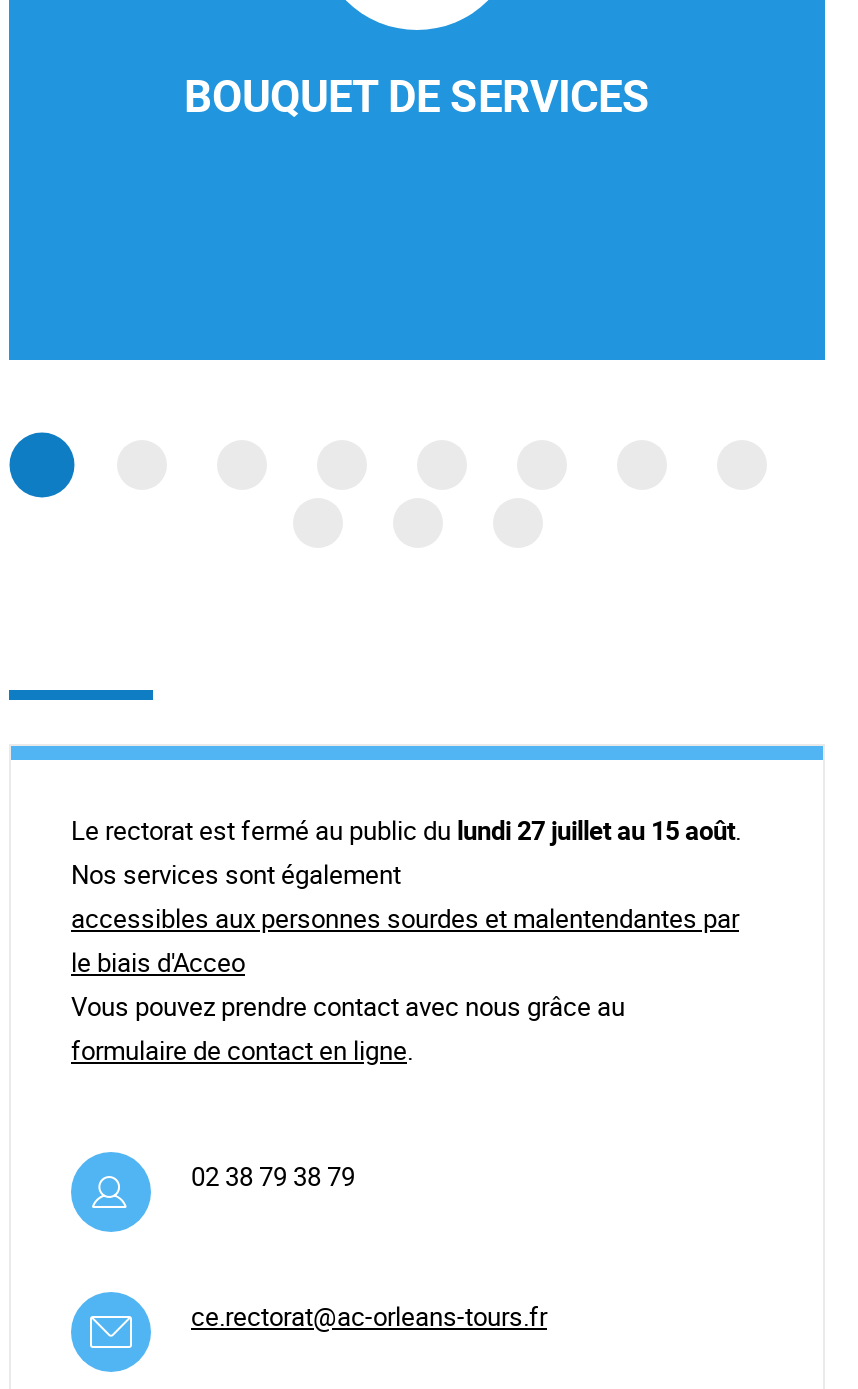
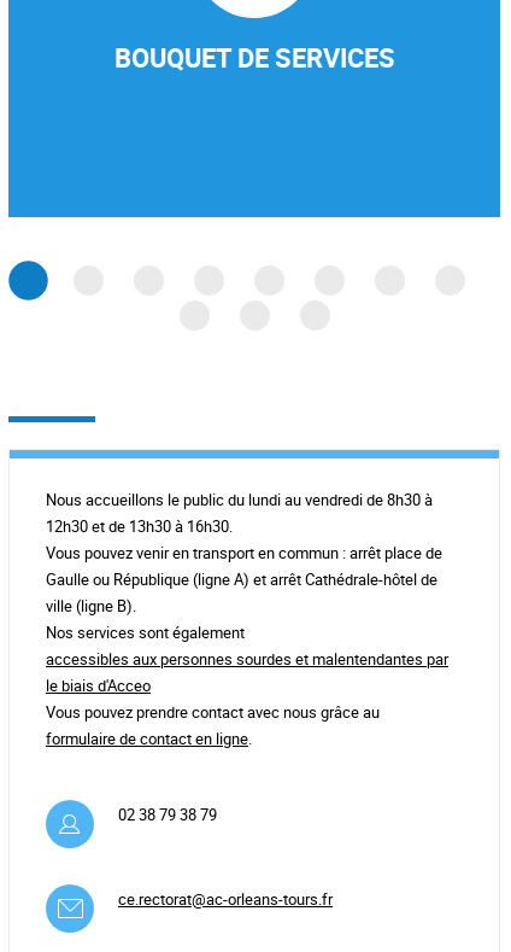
- Le rectorat est fermé au public du lundi 27 juillet au 15 août.
+ Nous accueillons le public du lundi au vendredi de 8h30 à
+ 12h30 et de 13h30 à 16h30.
+ Vous pouvez venir en transport en commun : arrêt place de
+ Gaulle ou République (ligne A) et arrêt Cathédrale-hôtel de
+ ville (ligne B).
